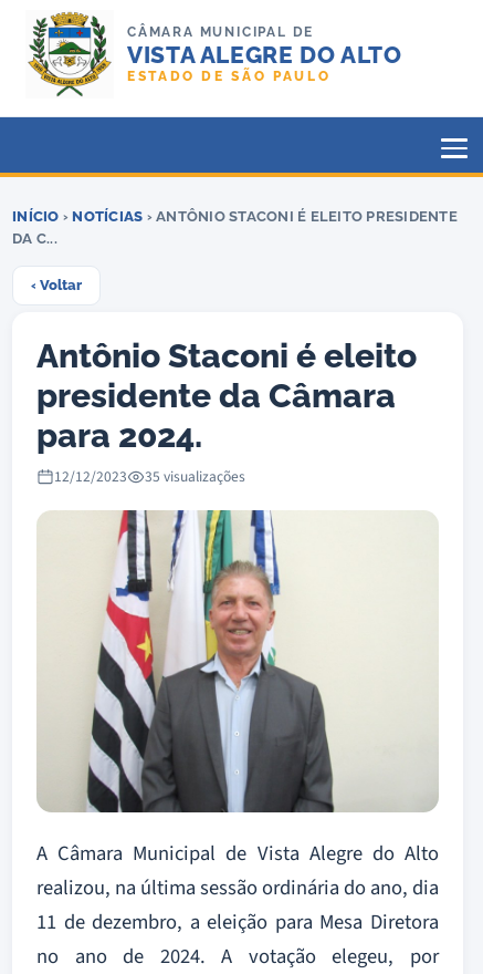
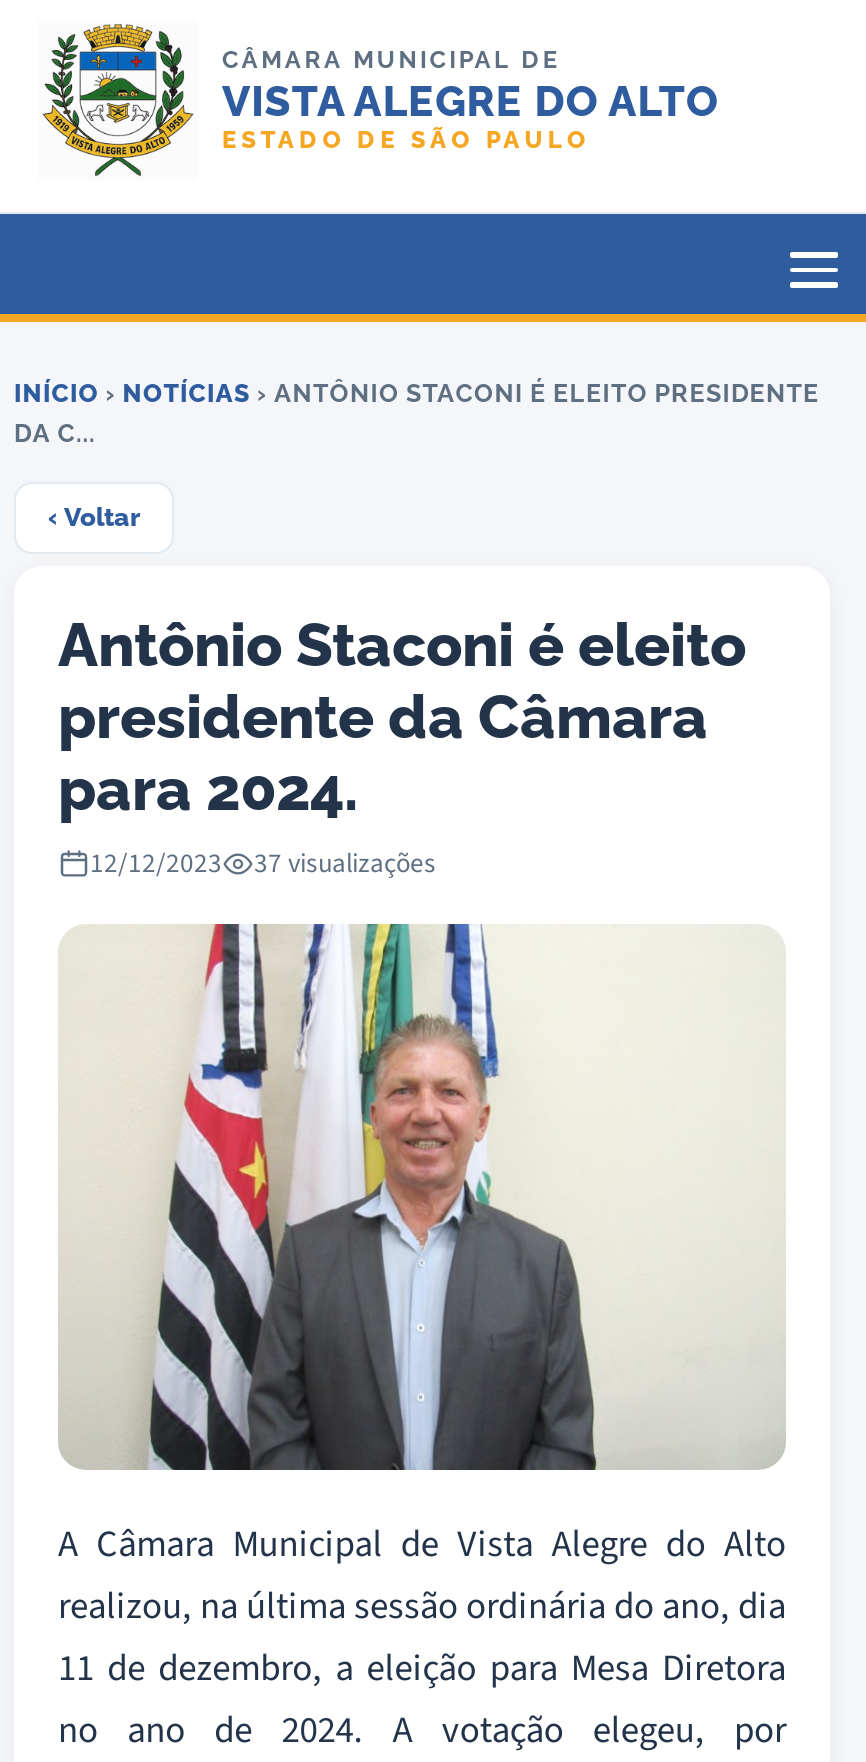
- 35 visualizações
+ 37 visualizações
